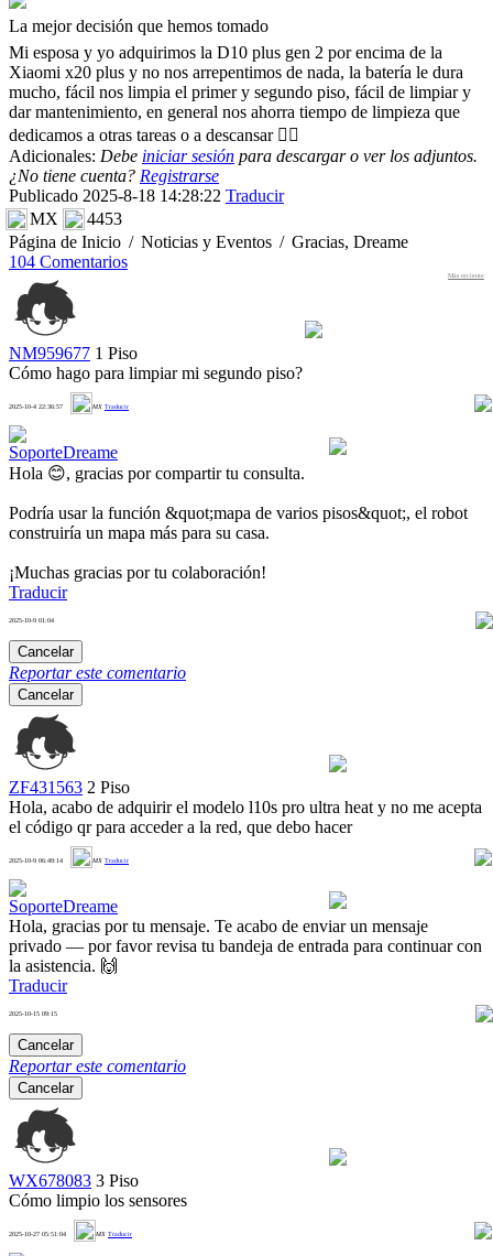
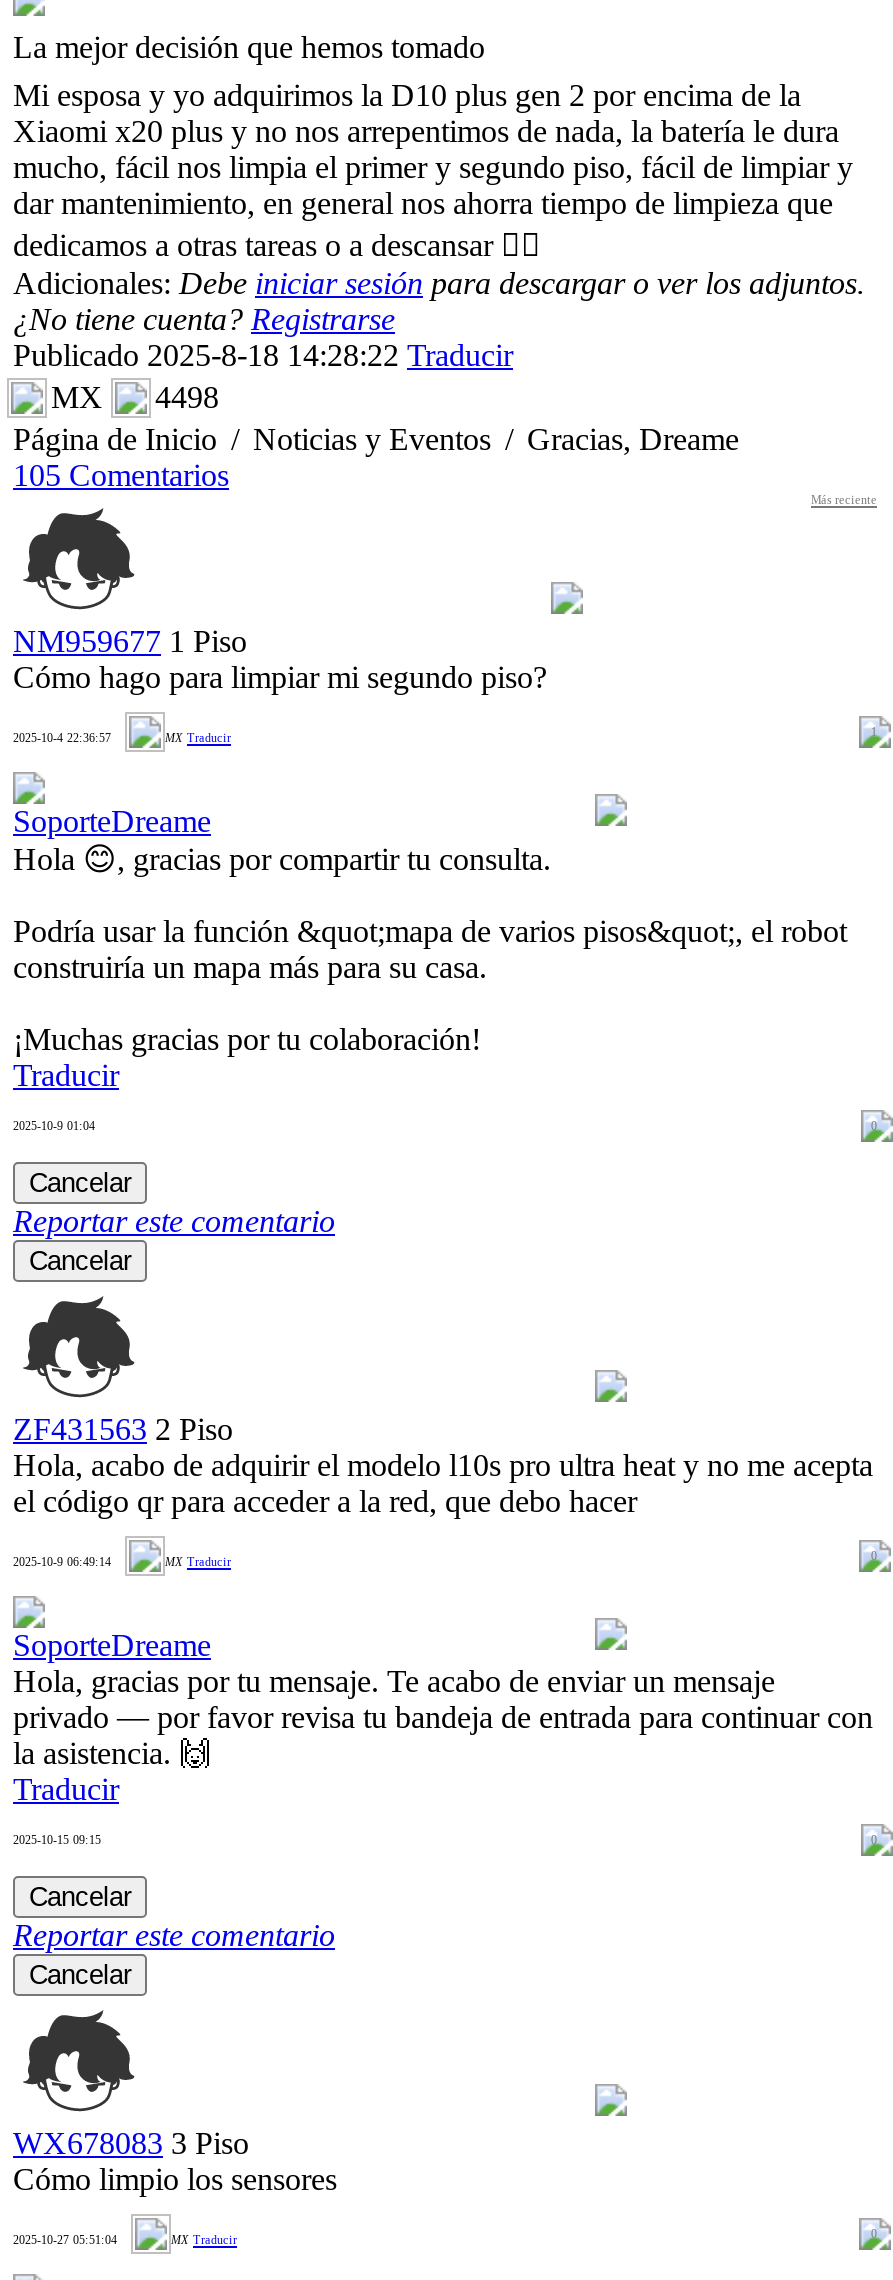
- MX 4453
+ MX 4498

- 104 Comentarios
+ 105 Comentarios
